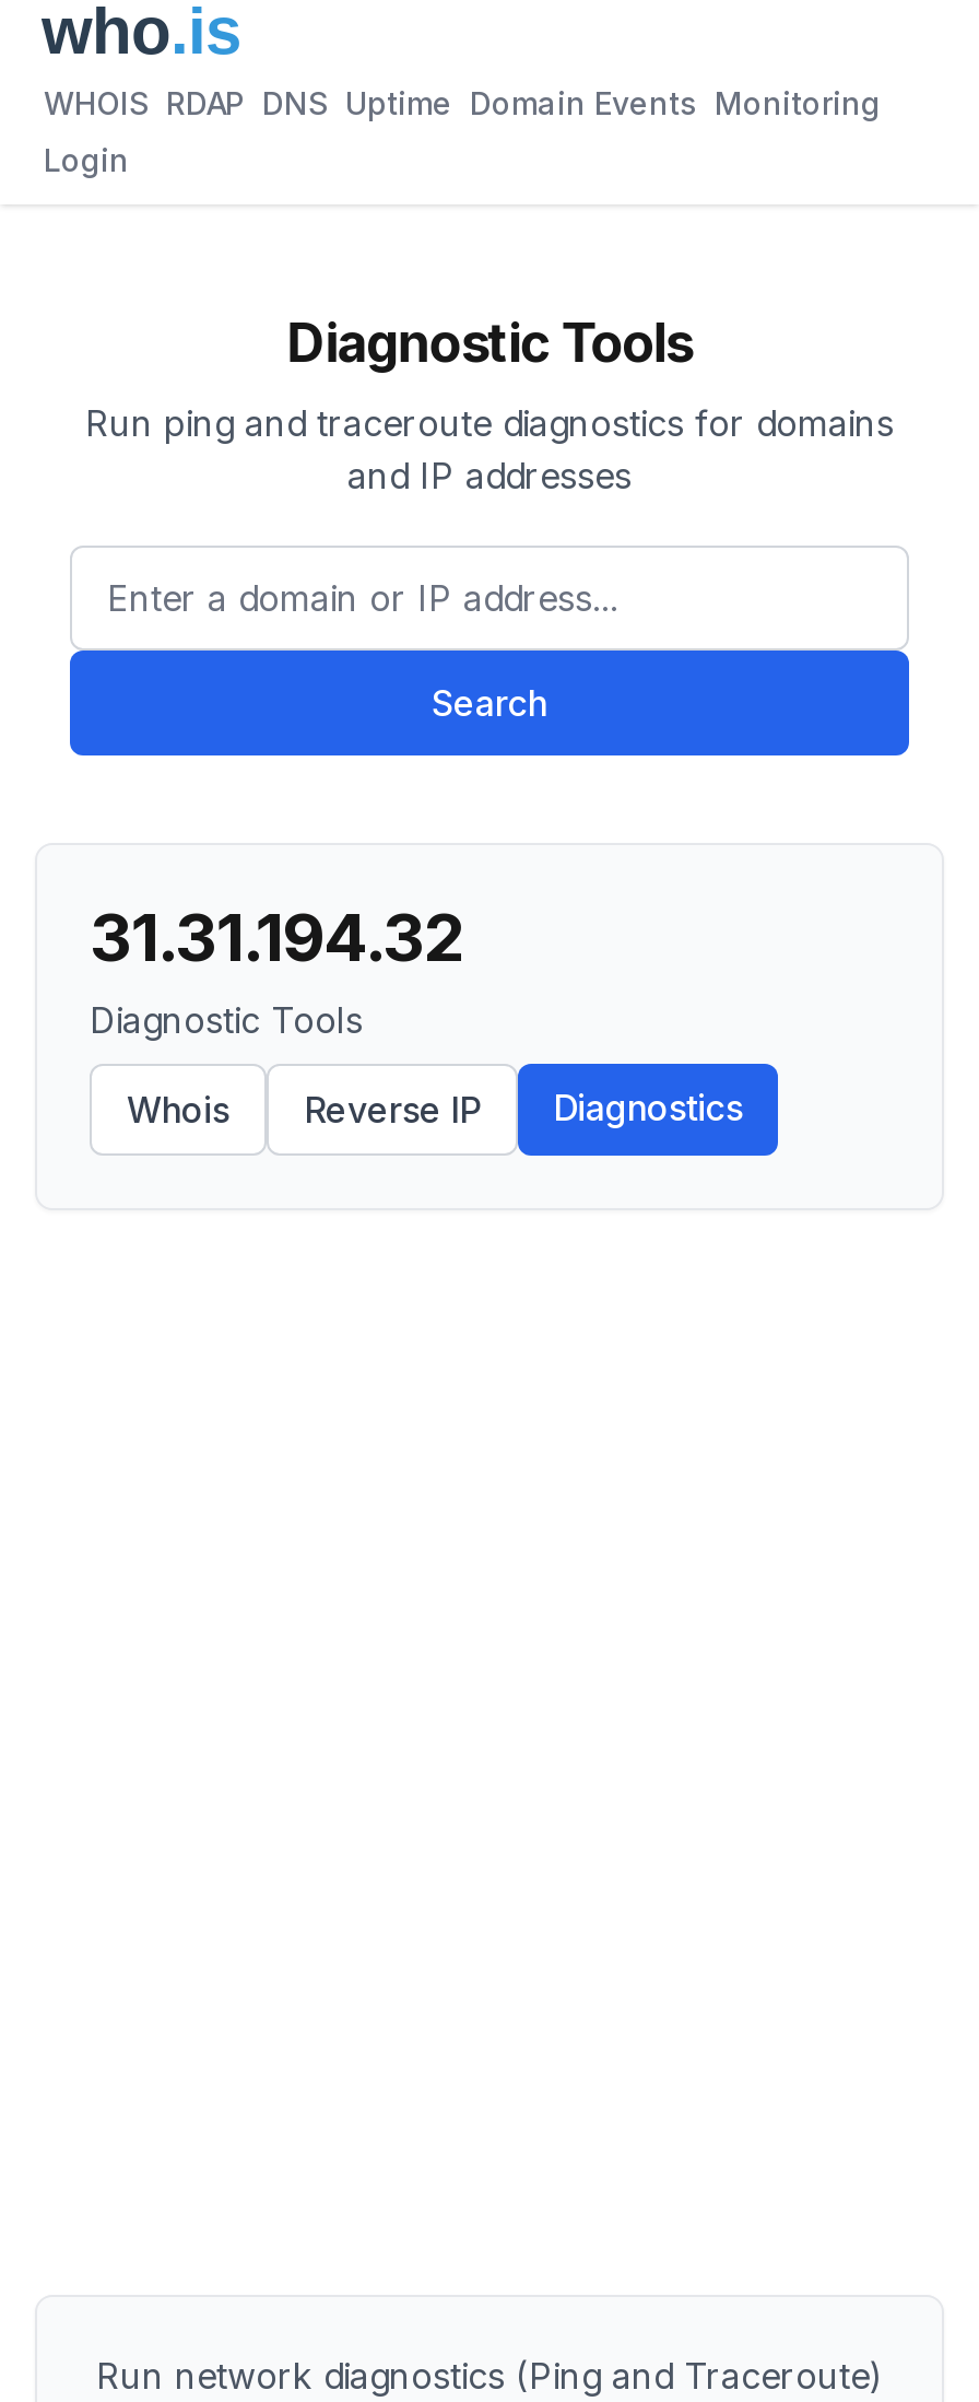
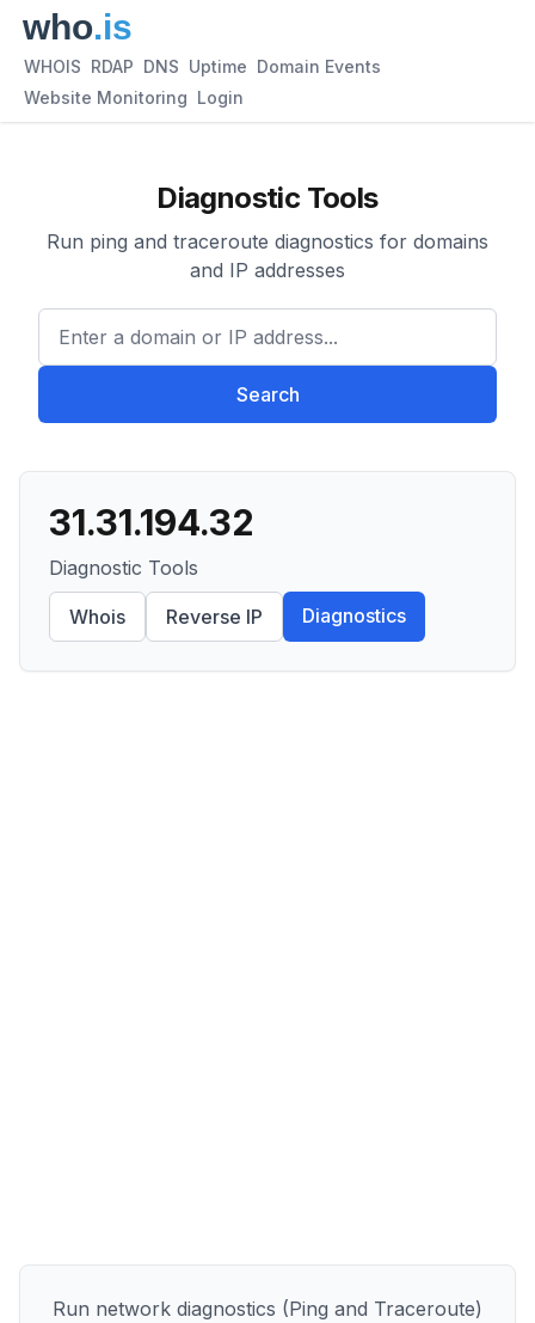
- WHOIS RDAP DNS Uptime Domain Events Monitoring
+ WHOIS RDAP DNS Uptime Domain Events

- Login
+ Website Monitoring Login
